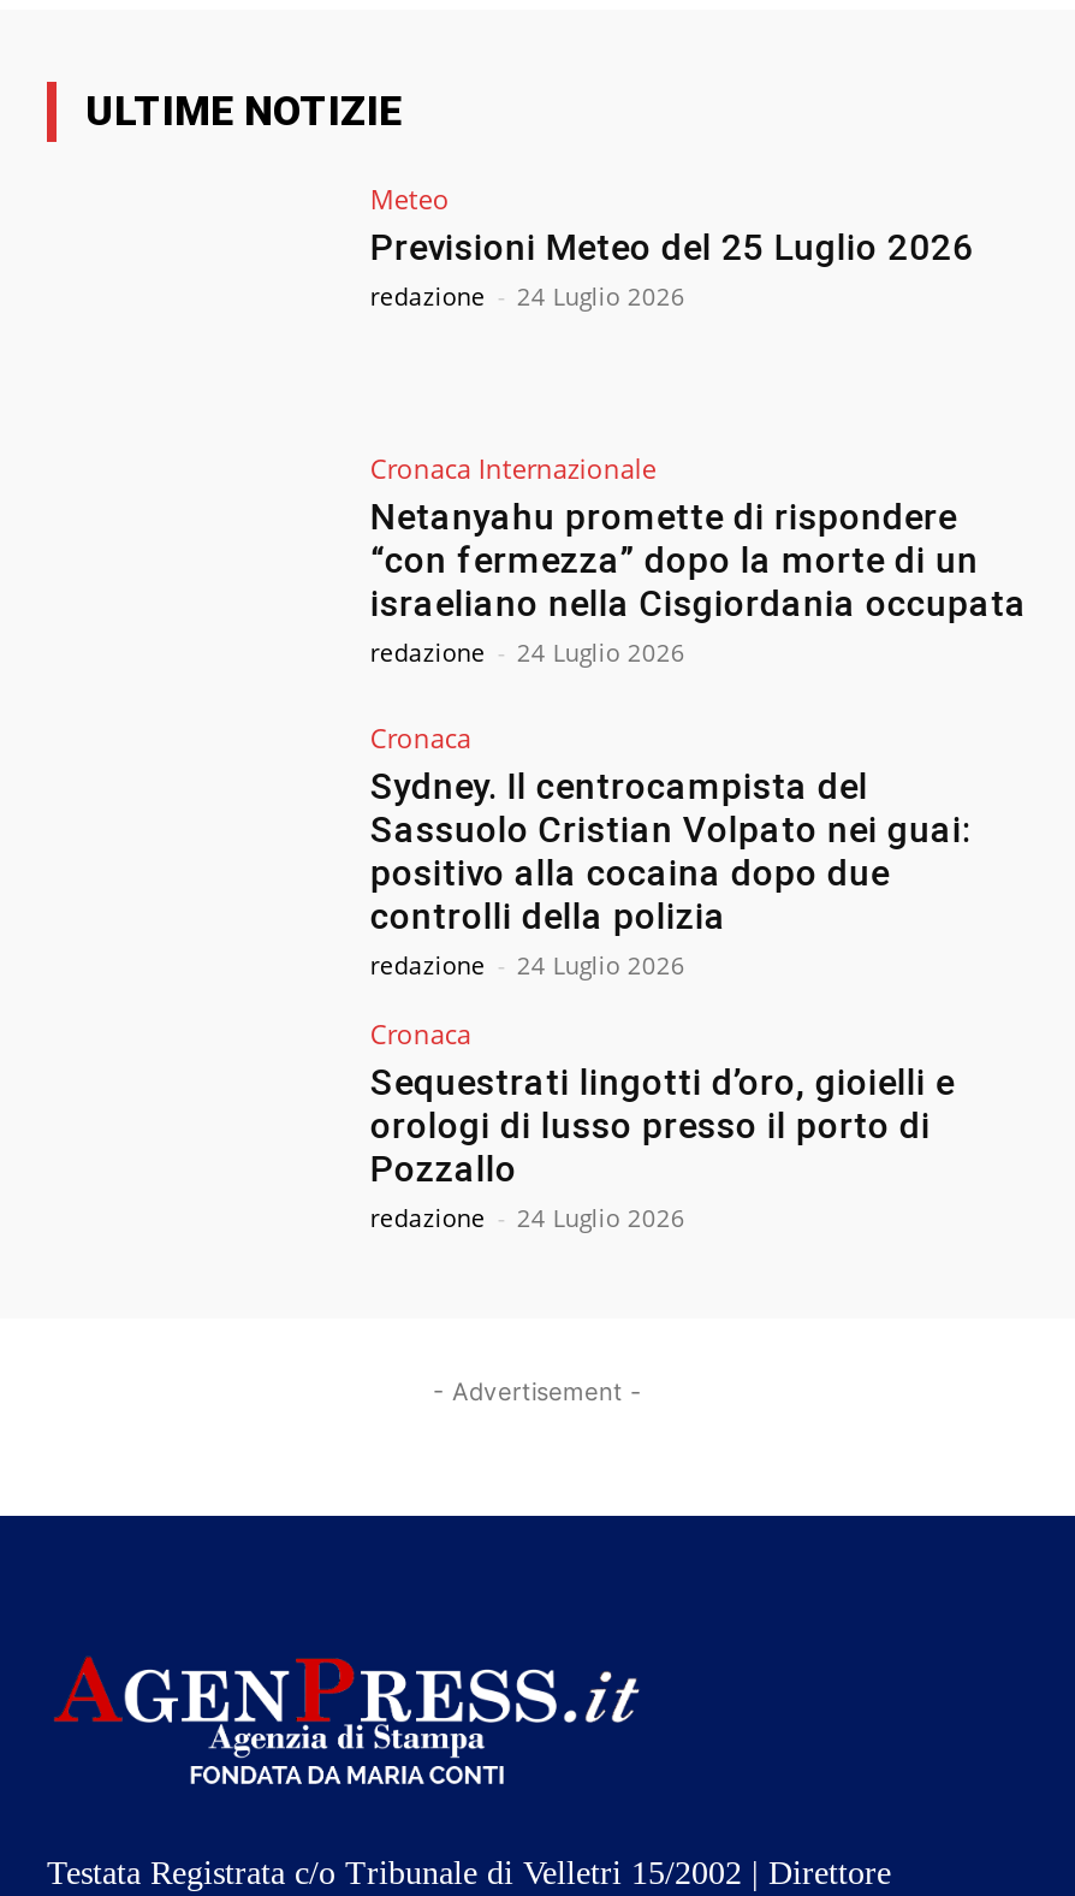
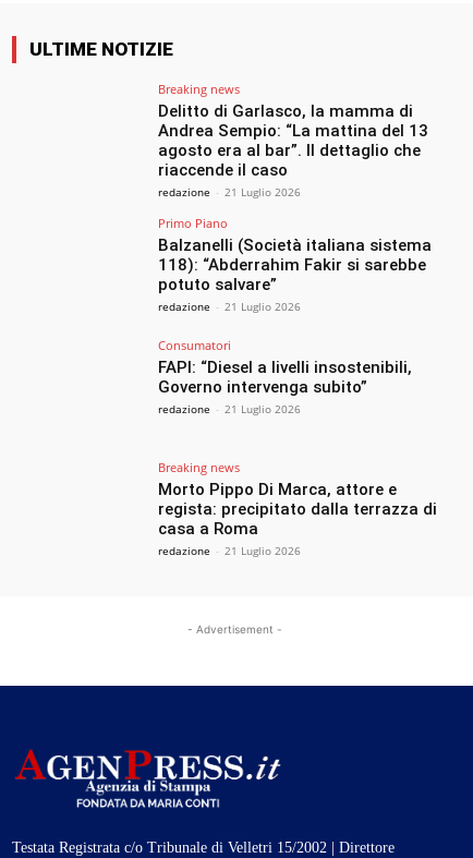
- Meteo
- Previsioni Meteo del 25 Luglio 2026
- redazione - 24 Luglio 2026
+ Breaking news
+ Delitto di Garlasco, la mamma di
+ Andrea Sempio: “La mattina del 13
+ agosto era al bar”. Il dettaglio che
+ riaccende il caso
+ redazione - 21 Luglio 2026

- Cronaca Internazionale
- Netanyahu promette di rispondere
- “con fermezza” dopo la morte di un
- israeliano nella Cisgiordania occupata
- redazione - 24 Luglio 2026
+ Primo Piano
+ Balzanelli (Società italiana sistema
+ 118): “Abderrahim Fakir si sarebbe
+ potuto salvare”
+ redazione - 21 Luglio 2026

- Cronaca
- Sydney. Il centrocampista del
- Sassuolo Cristian Volpato nei guai:
- positivo alla cocaina dopo due
- controlli della polizia
- redazione - 24 Luglio 2026
+ Consumatori
+ FAPI: “Diesel a livelli insostenibili,
+ Governo intervenga subito”
+ redazione - 21 Luglio 2026

- Cronaca
- Sequestrati lingotti d’oro, gioielli e
- orologi di lusso presso il porto di
- Pozzallo
- redazione - 24 Luglio 2026
+ Breaking news
+ Morto Pippo Di Marca, attore e
+ regista: precipitato dalla terrazza di
+ casa a Roma
+ redazione - 21 Luglio 2026
